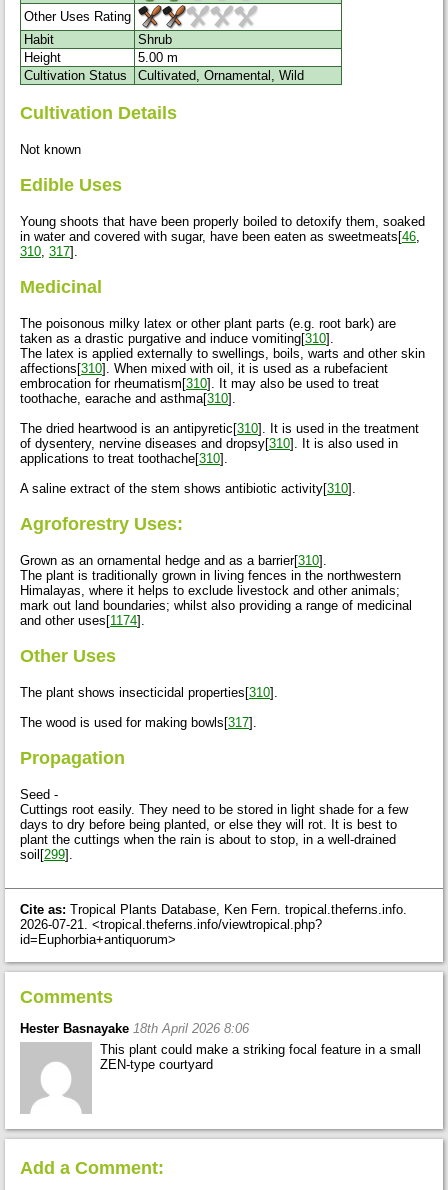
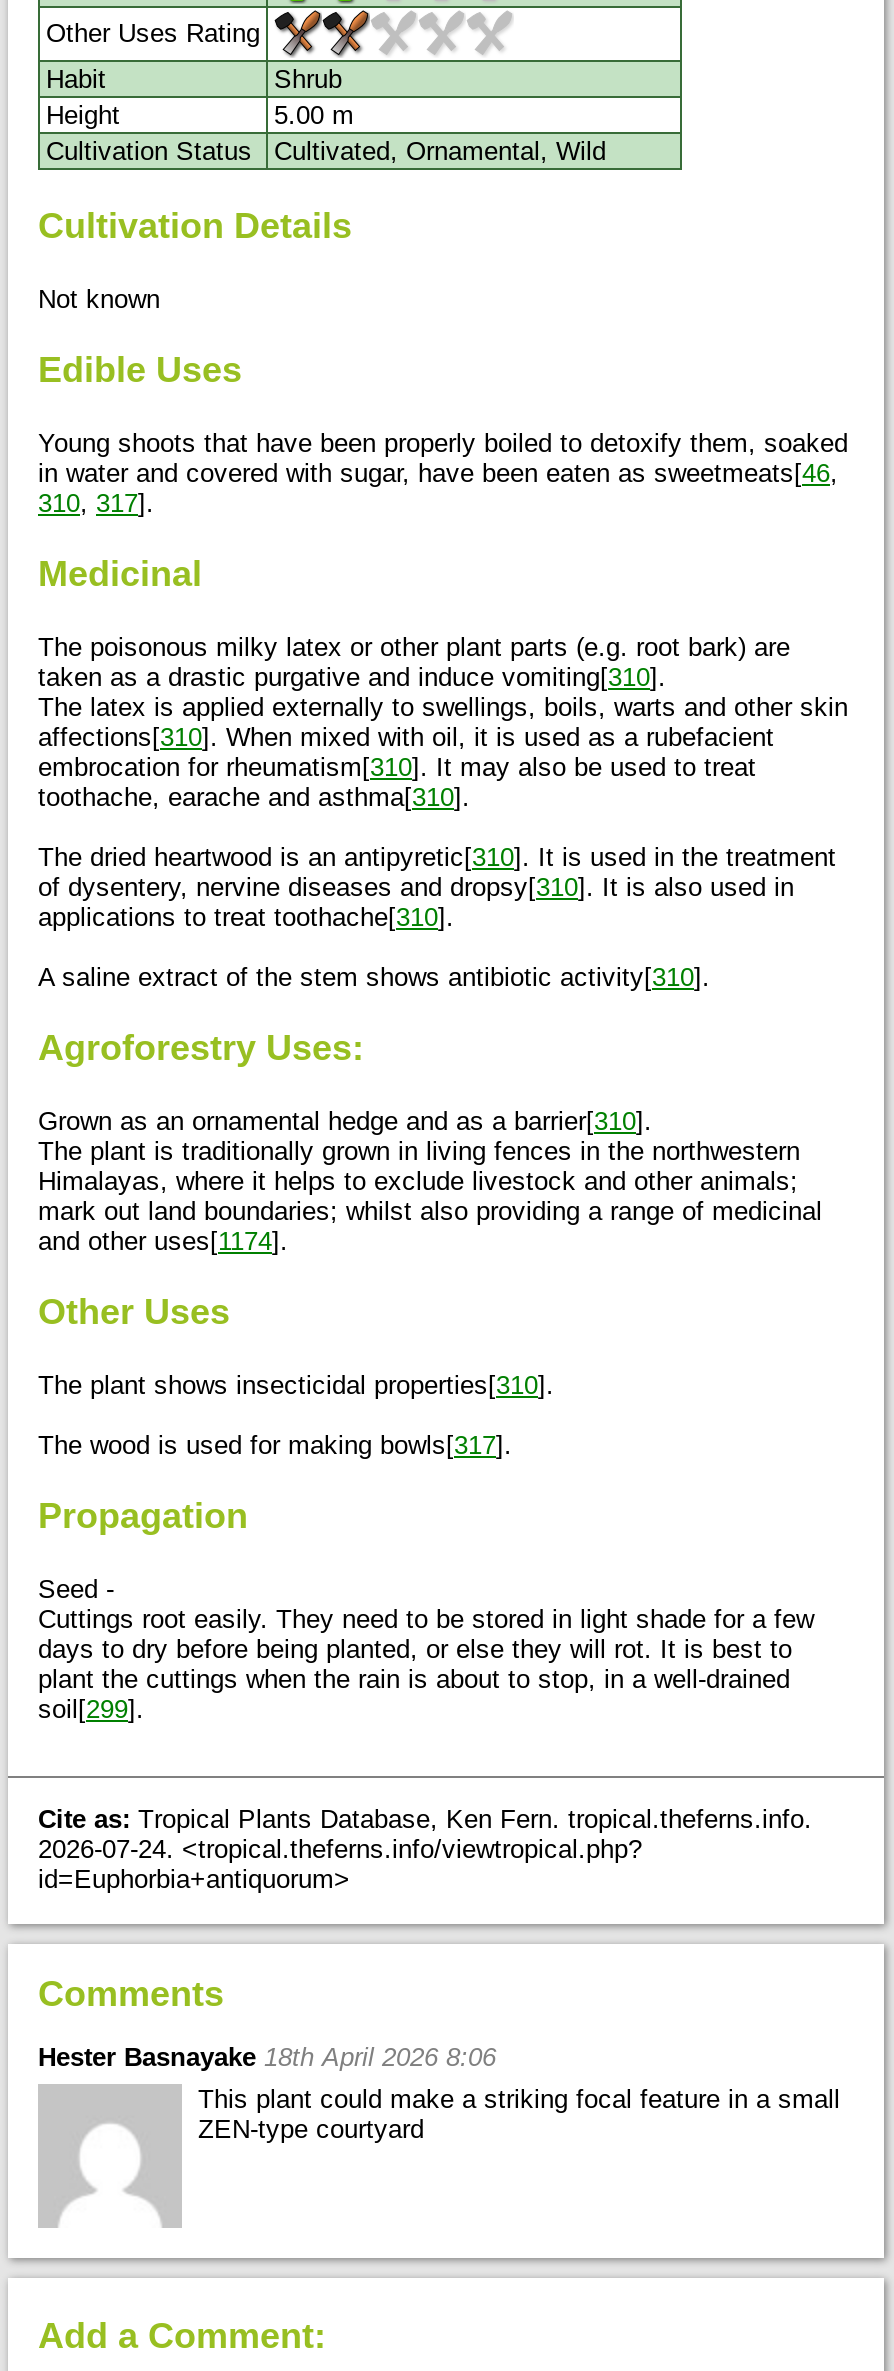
- 2026-07-21. <tropical.theferns.info/viewtropical.php?
+ 2026-07-24. <tropical.theferns.info/viewtropical.php?
